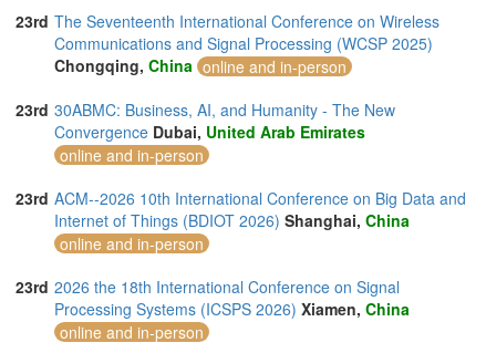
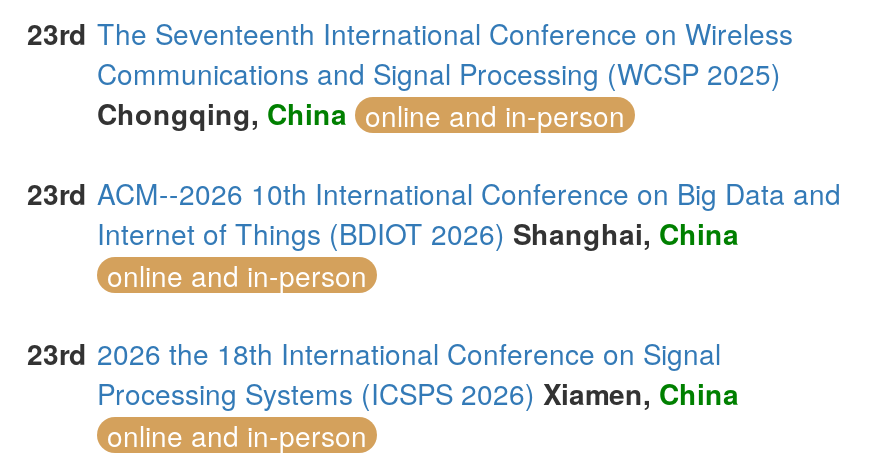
- 23rd 30ABMC: Business, AI, and Humanity - The New
- Convergence Dubai, United Arab Emirates
- online and in-person
